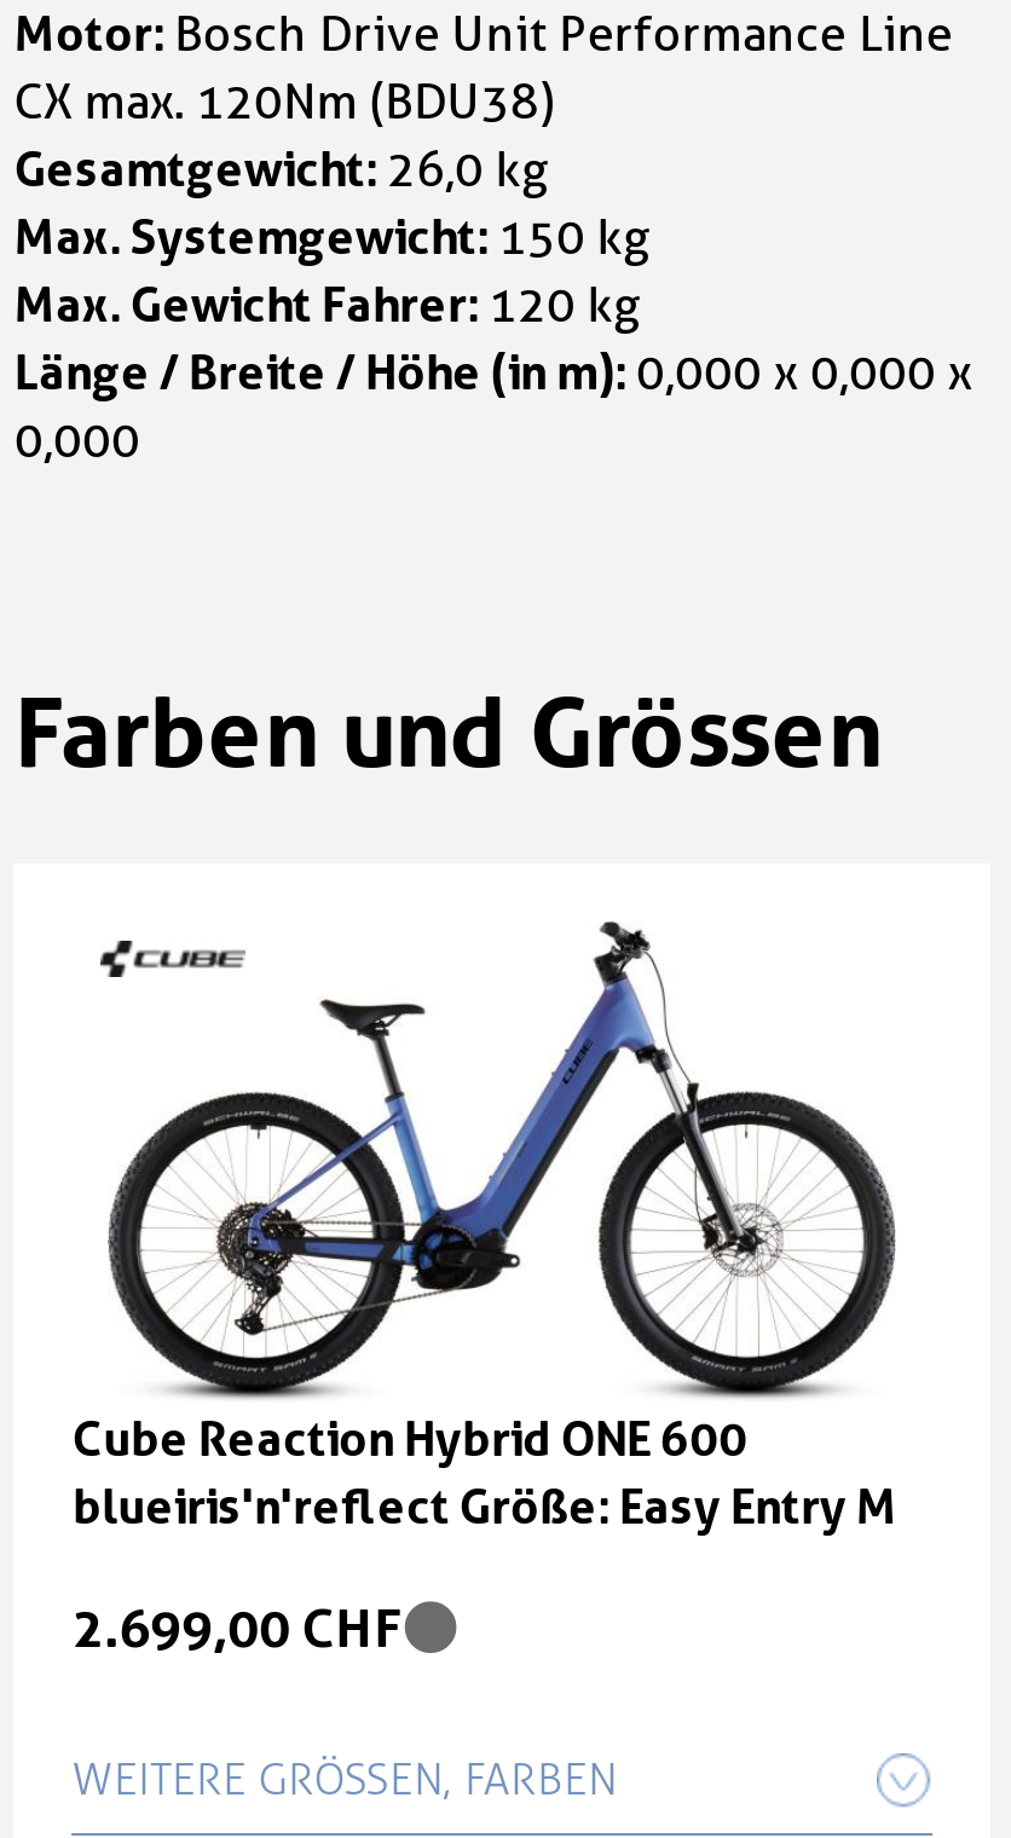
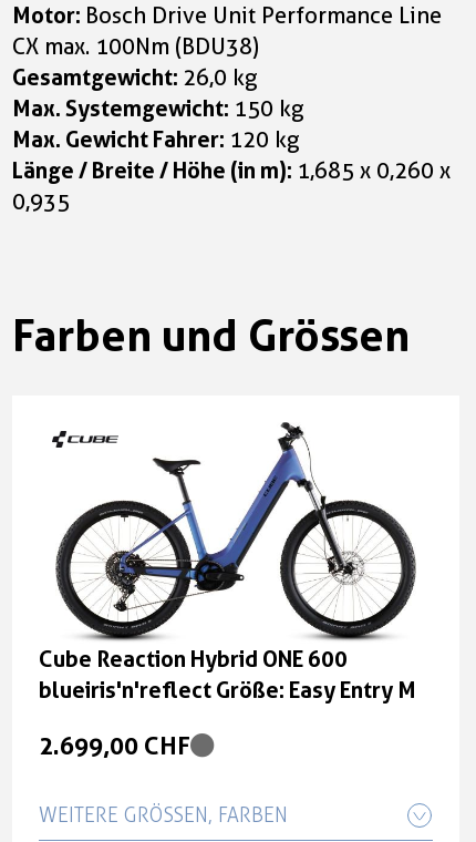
- CX max. 120Nm (BDU38)
+ CX max. 100Nm (BDU38)

- Länge / Breite / Höhe (in m): 0,000 x 0,000 x
+ Länge / Breite / Höhe (in m): 1,685 x 0,260 x

- 0,000
+ 0,935
